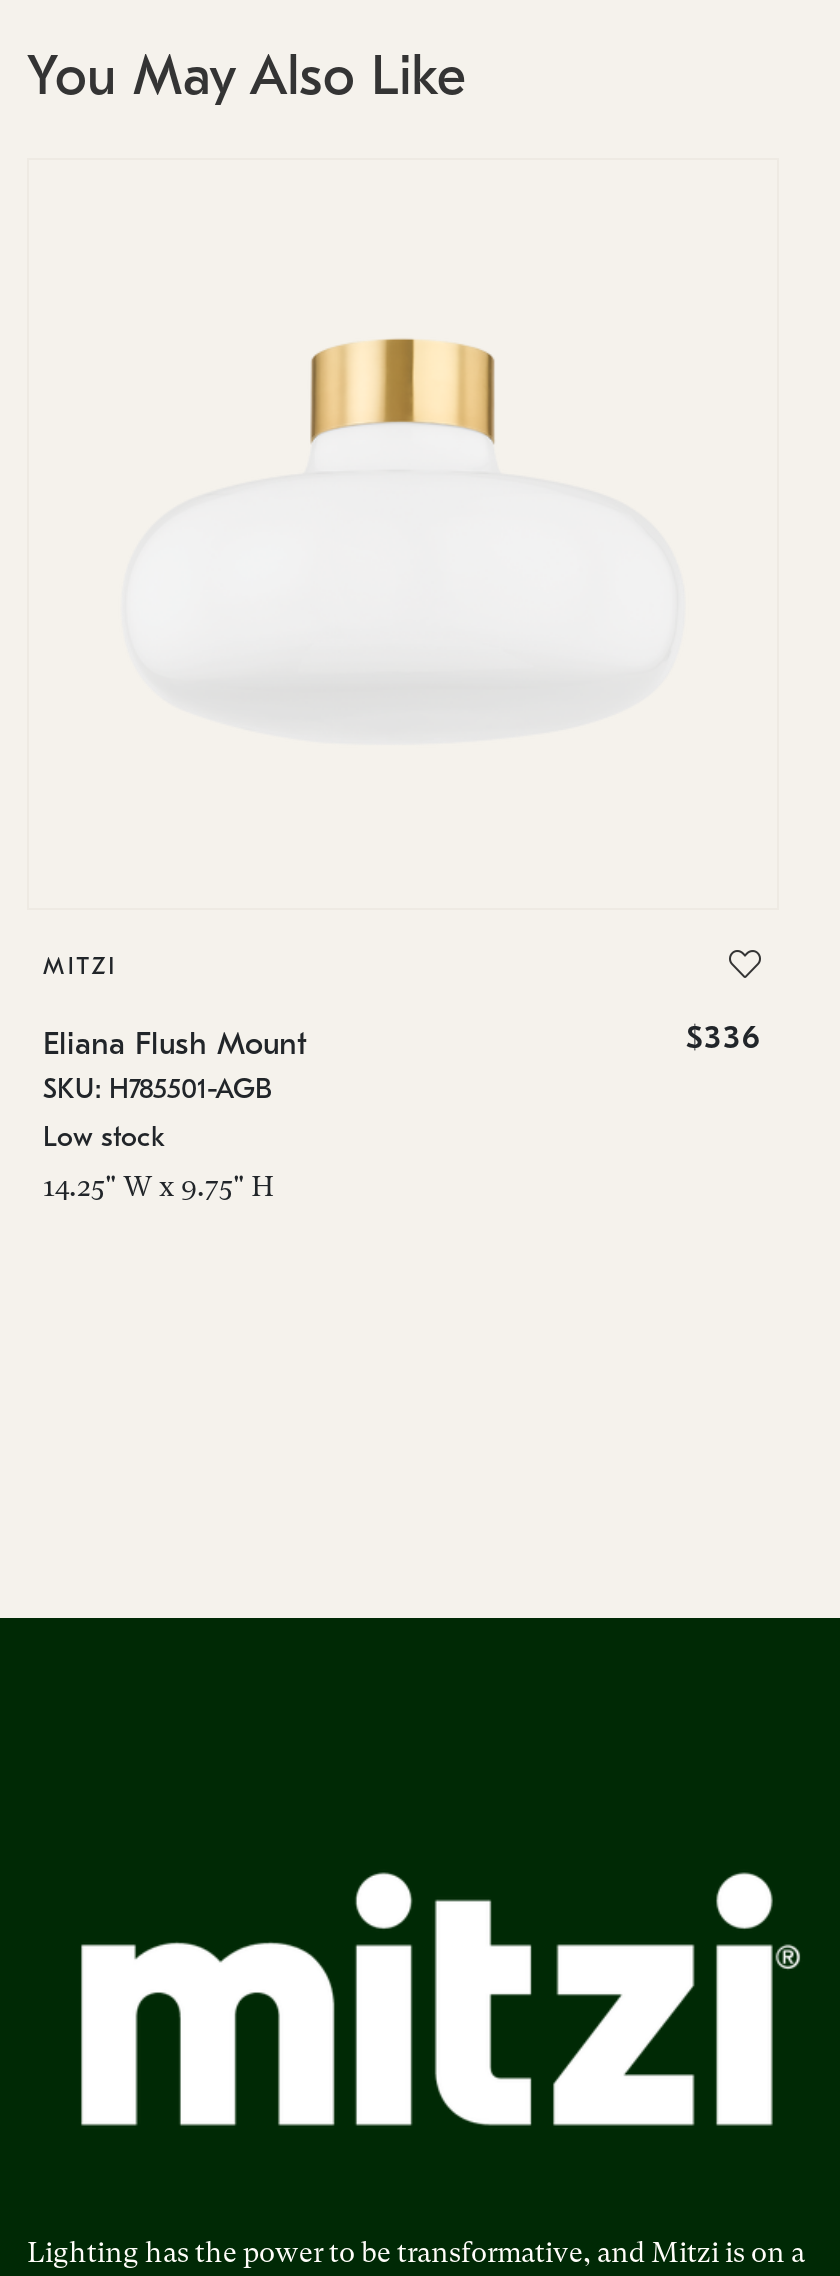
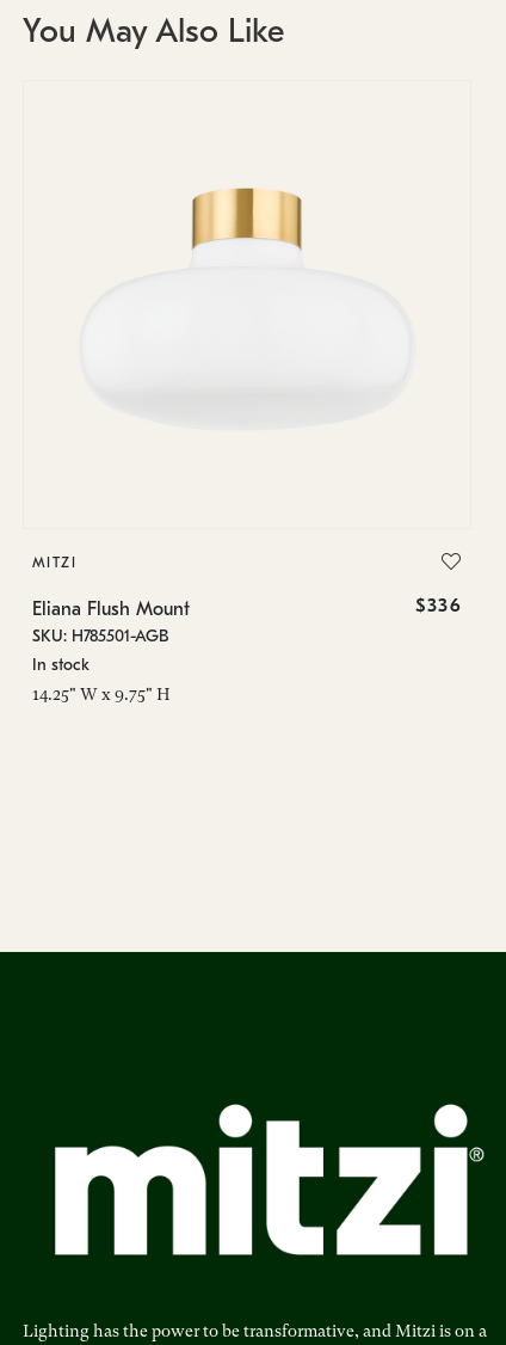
- Low stock
+ In stock
